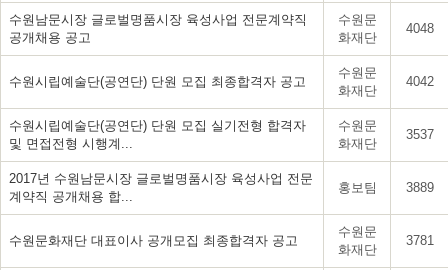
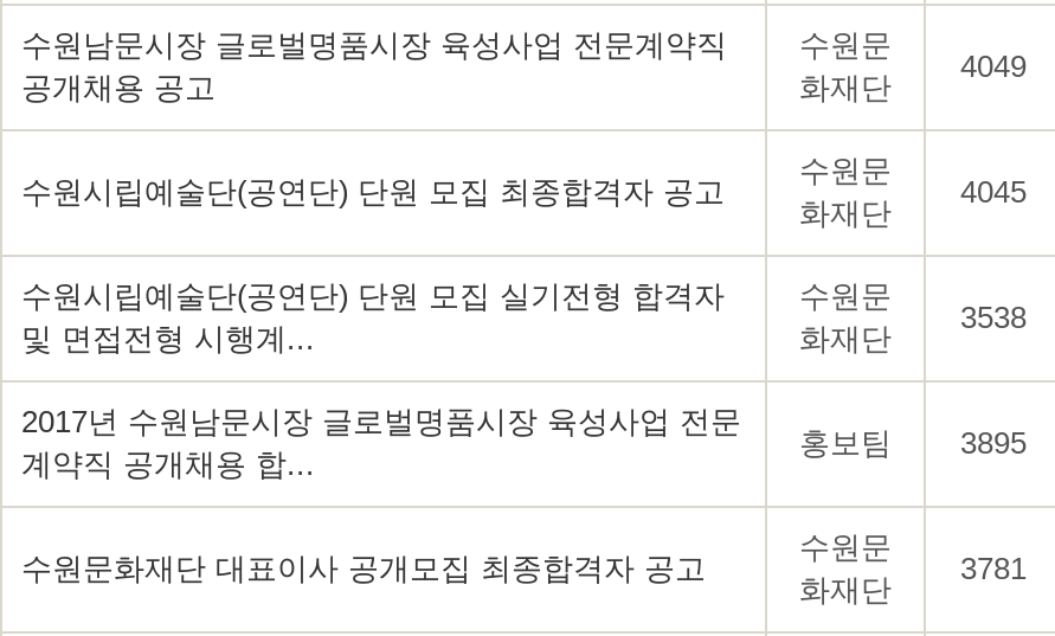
- 4048
+ 4049

- 4042
+ 4045

- 3537
+ 3538

- 홍보팀 3889
+ 홍보팀 3895
